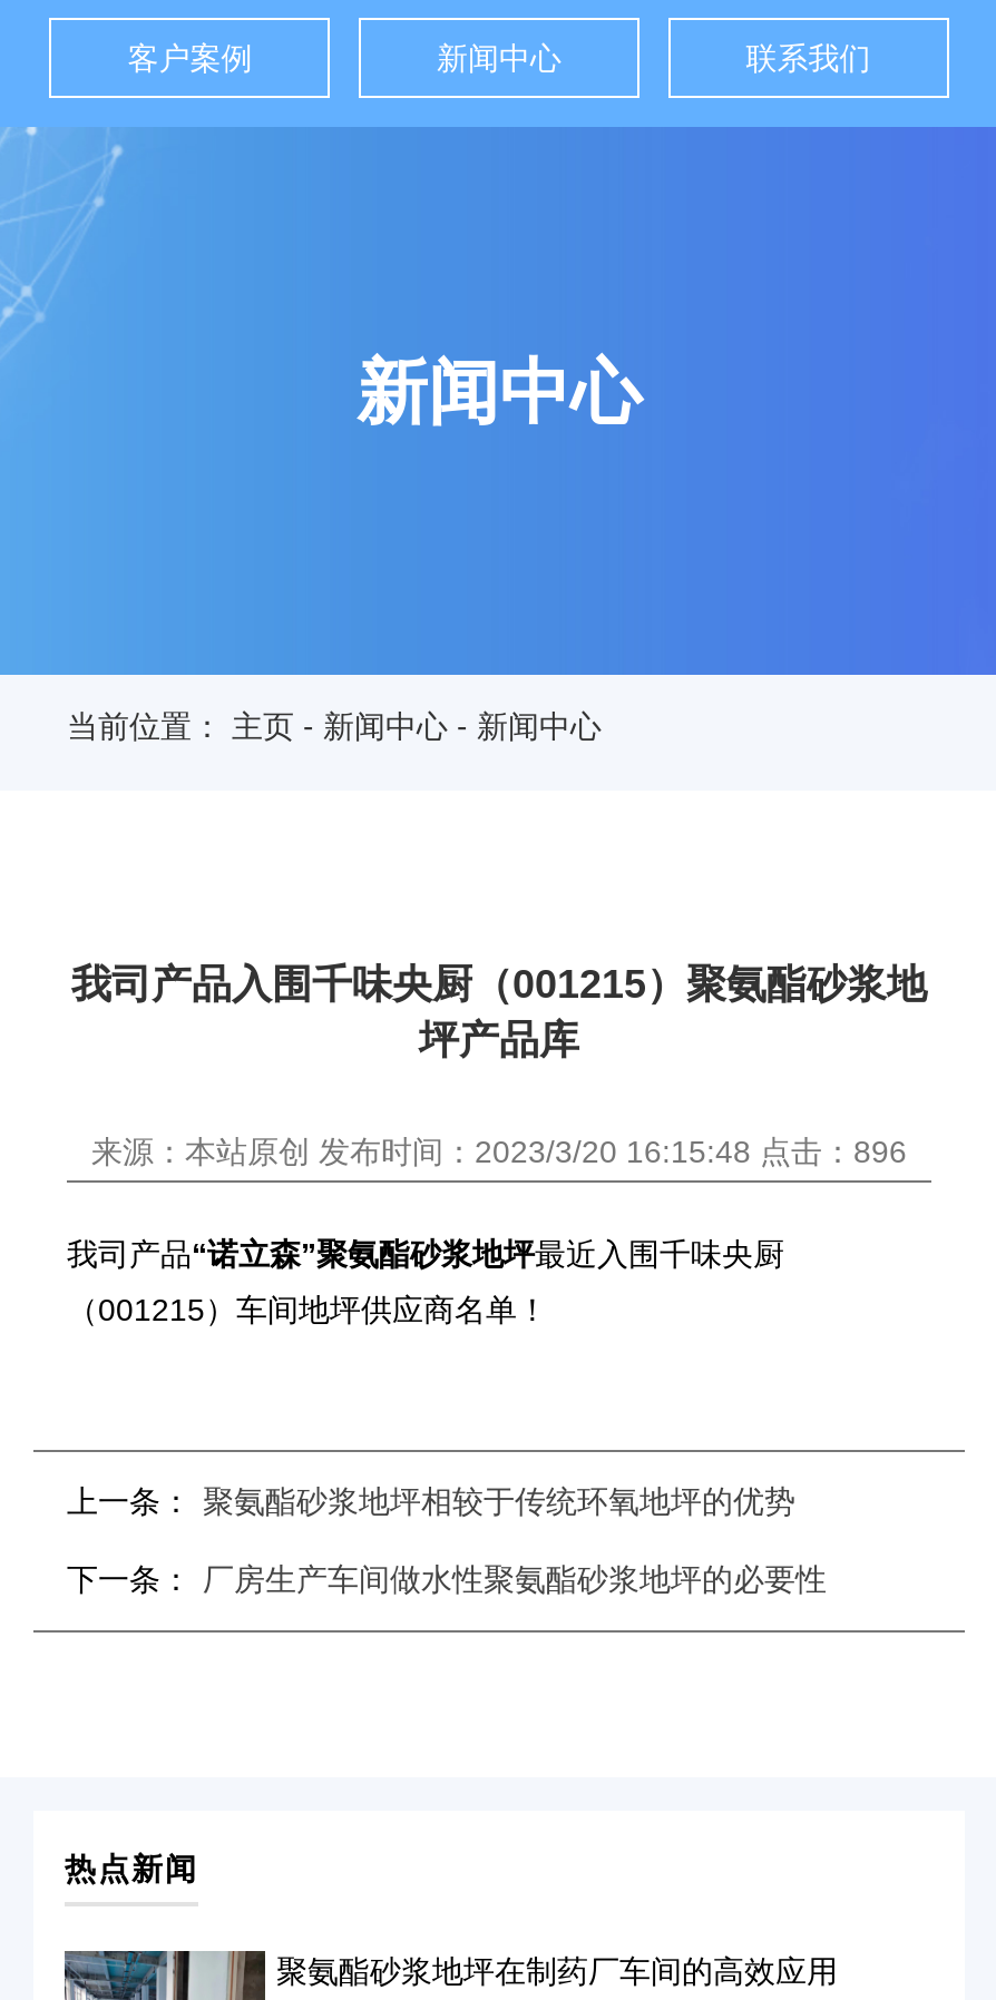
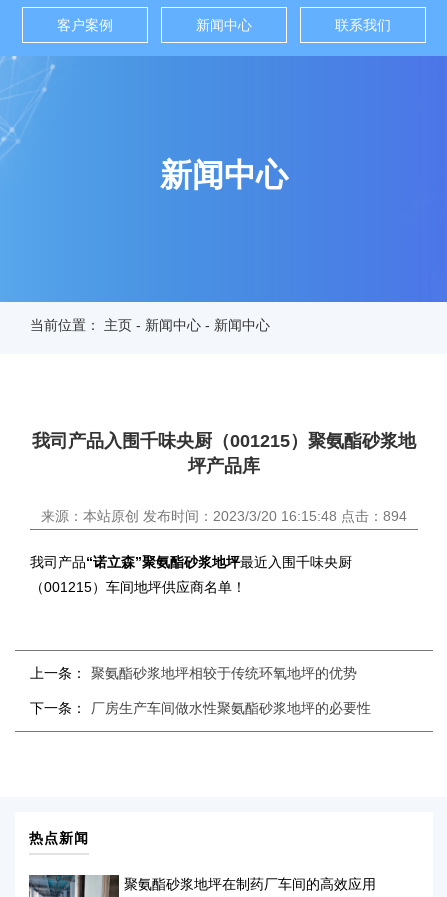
- 来源：本站原创 发布时间：2023/3/20 16:15:48 点击：896
+ 来源：本站原创 发布时间：2023/3/20 16:15:48 点击：894
